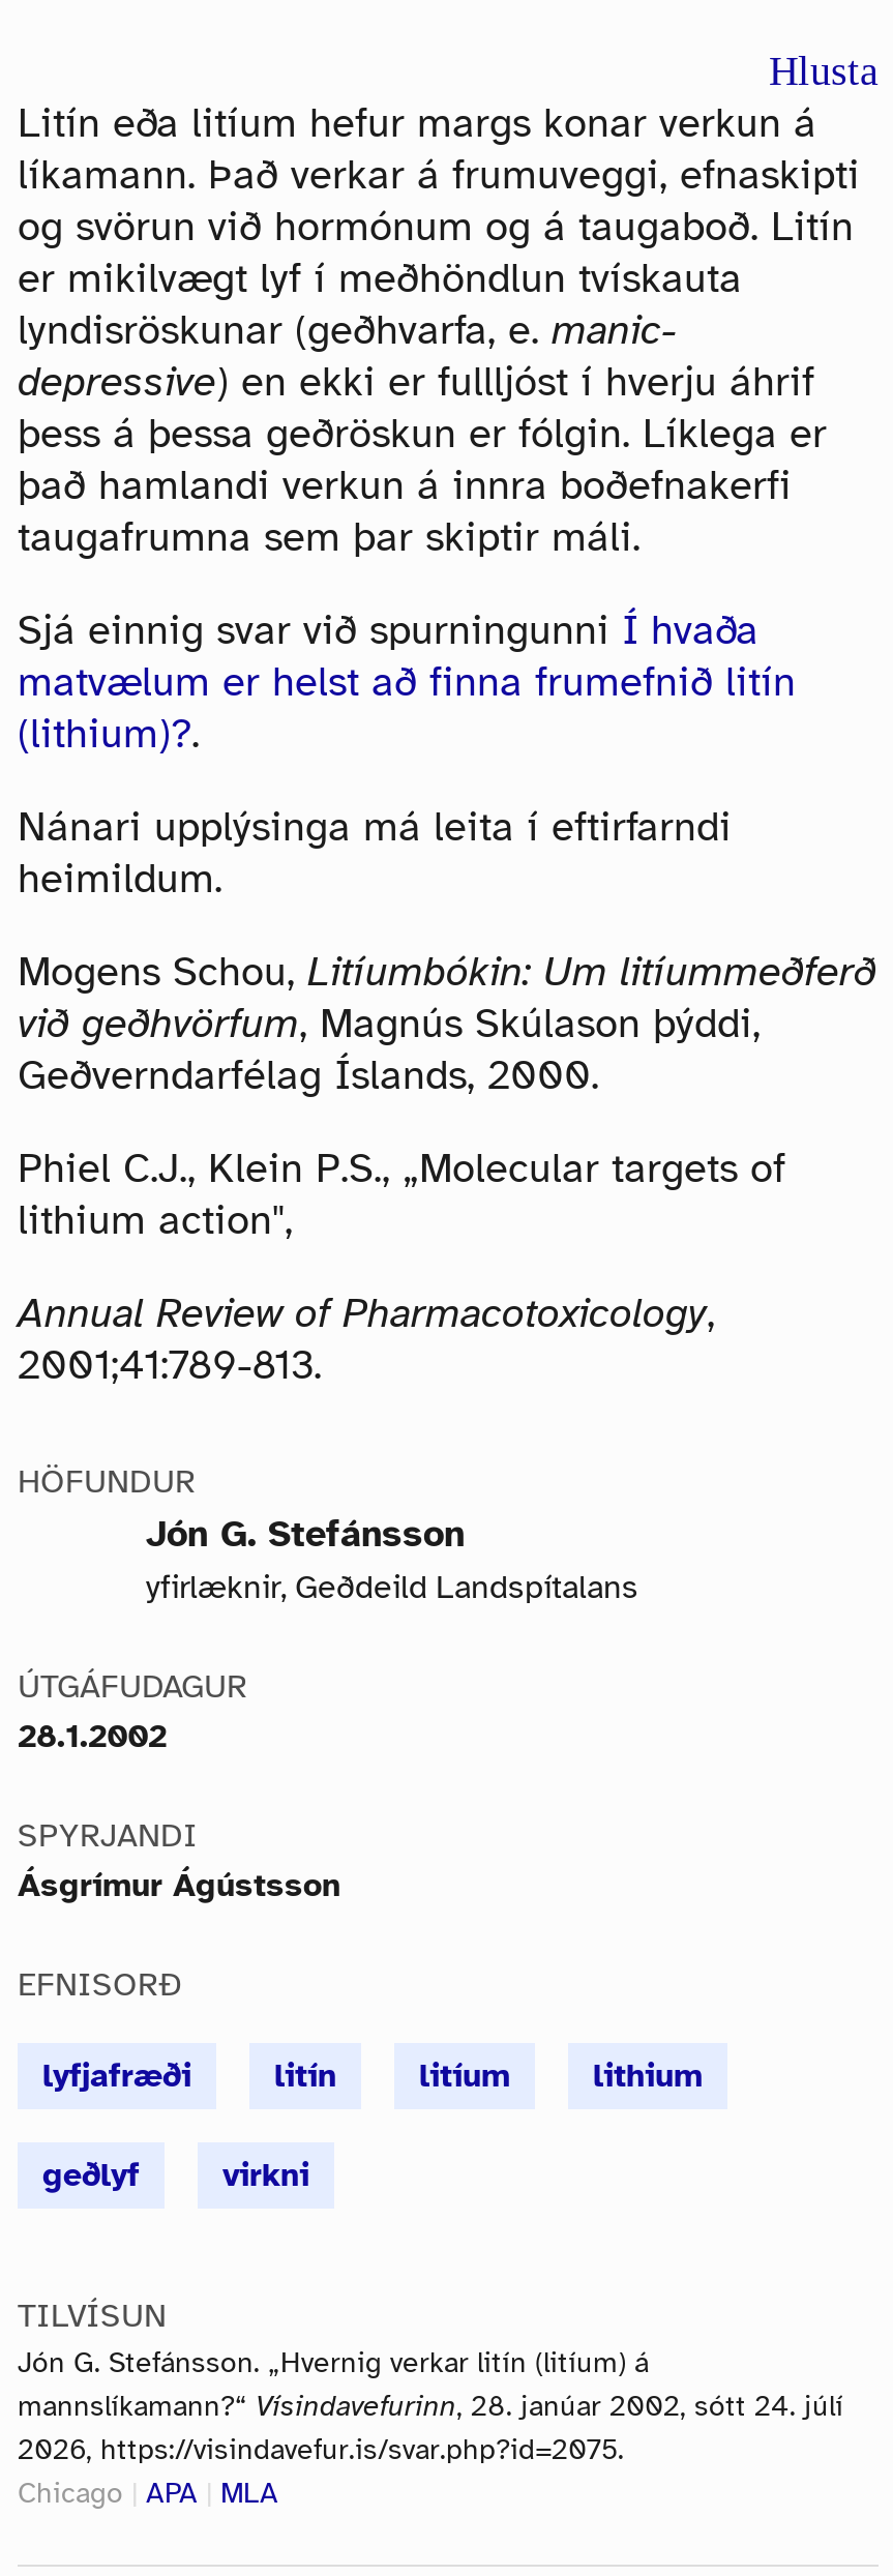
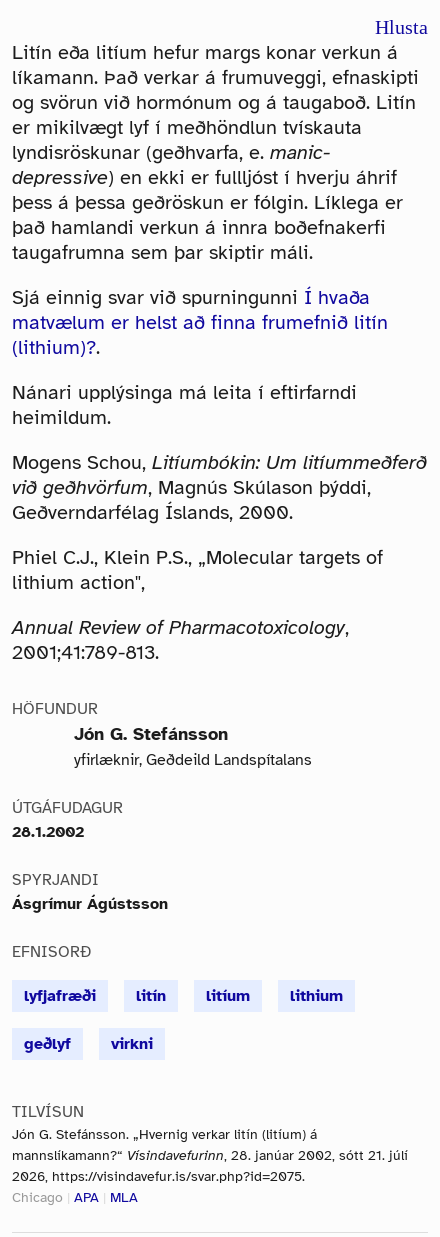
- mannslíkamann?“Vísindavefurinn, 28. janúar 2002, sótt 24. júlí
+ mannslíkamann?“Vísindavefurinn, 28. janúar 2002, sótt 21. júlí
